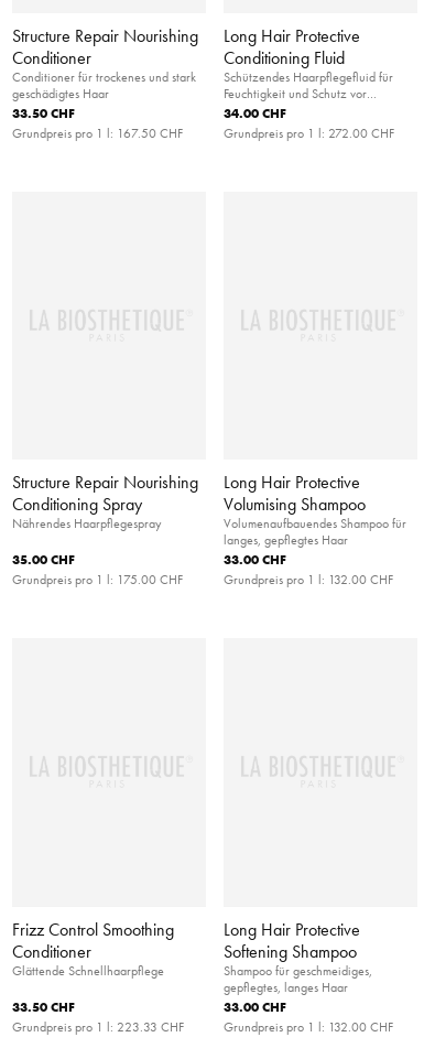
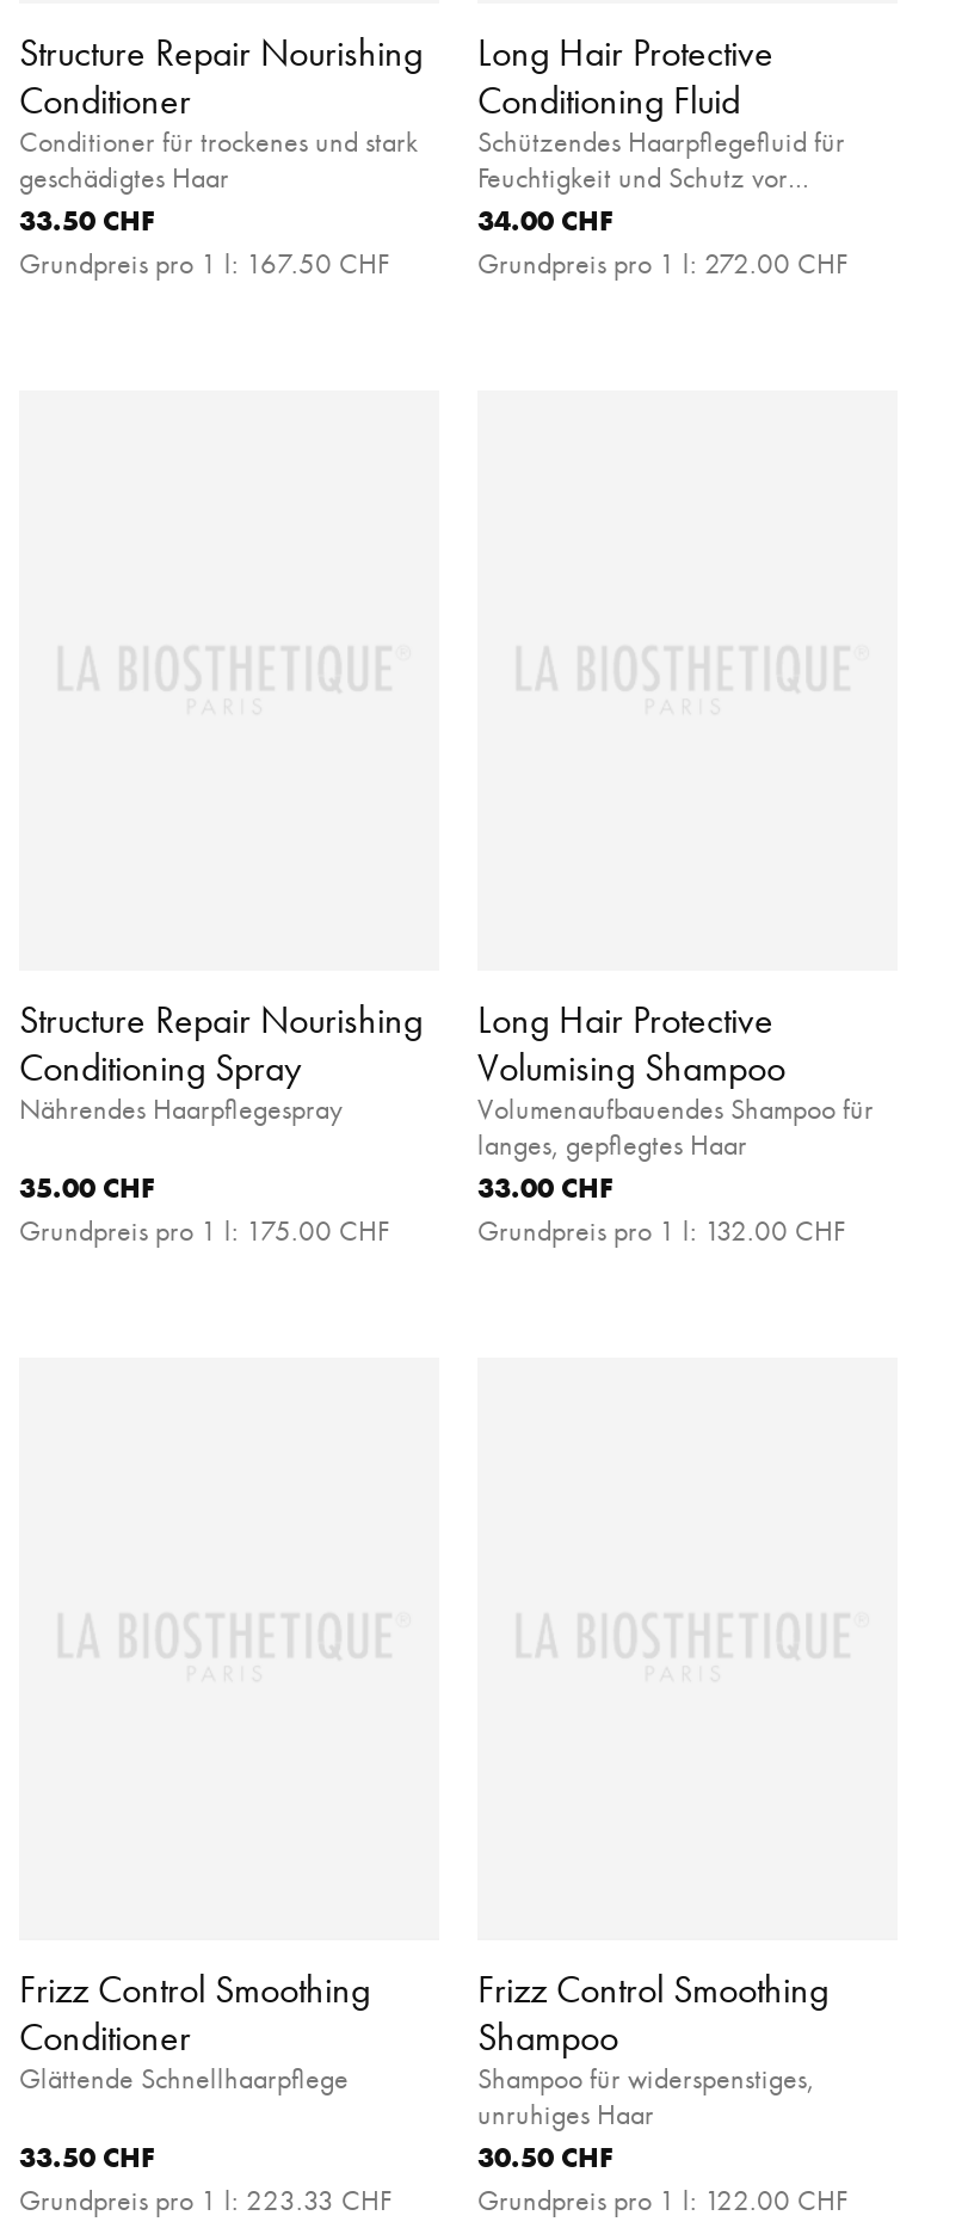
- Long Hair Protective
- Softening Shampoo
- Shampoo für geschmeidiges,
- gepflegtes, langes Haar
- 33.00 CHF
- Grundpreis pro 1 l: 132.00 CHF
+ Frizz Control Smoothing
+ Shampoo
+ Shampoo für widerspenstiges,
+ unruhiges Haar
+ 30.50 CHF
+ Grundpreis pro 1 l: 122.00 CHF
